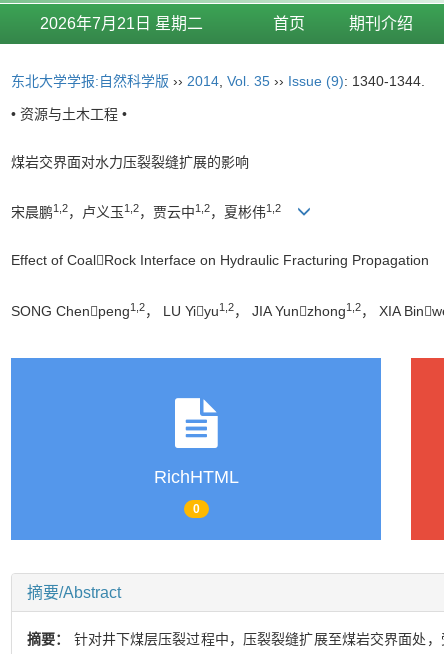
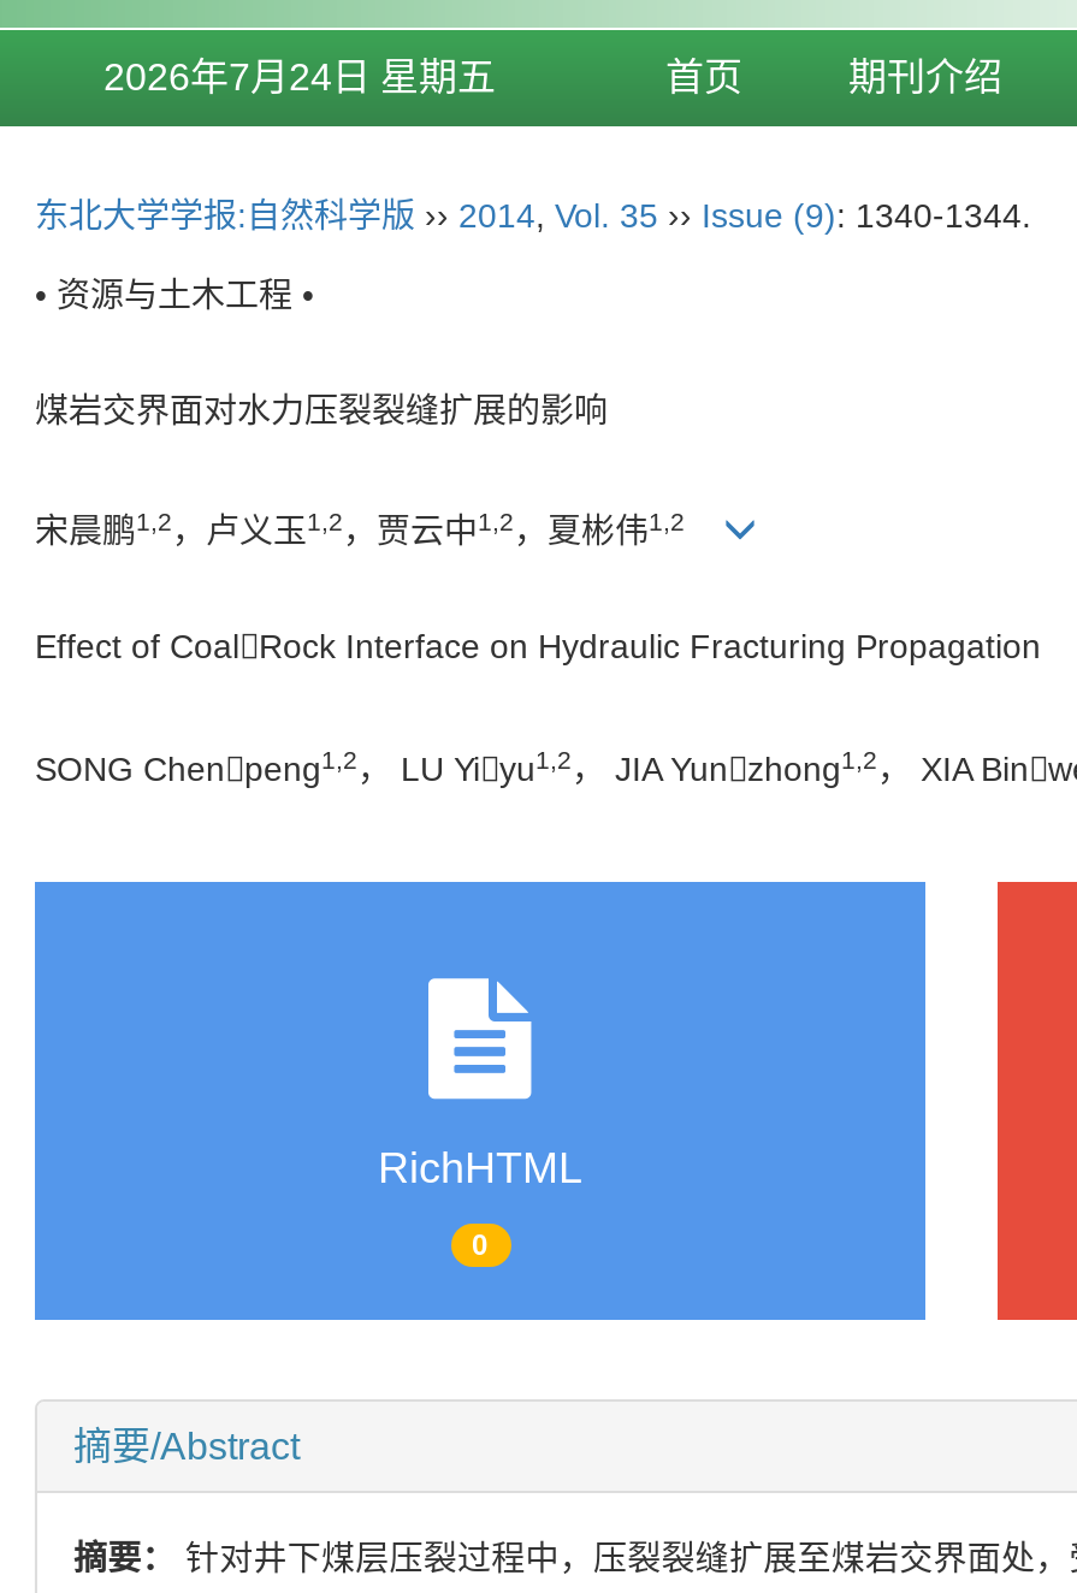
- 2026年7月21日 星期二
+ 2026年7月24日 星期五
